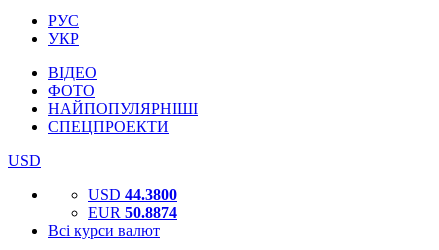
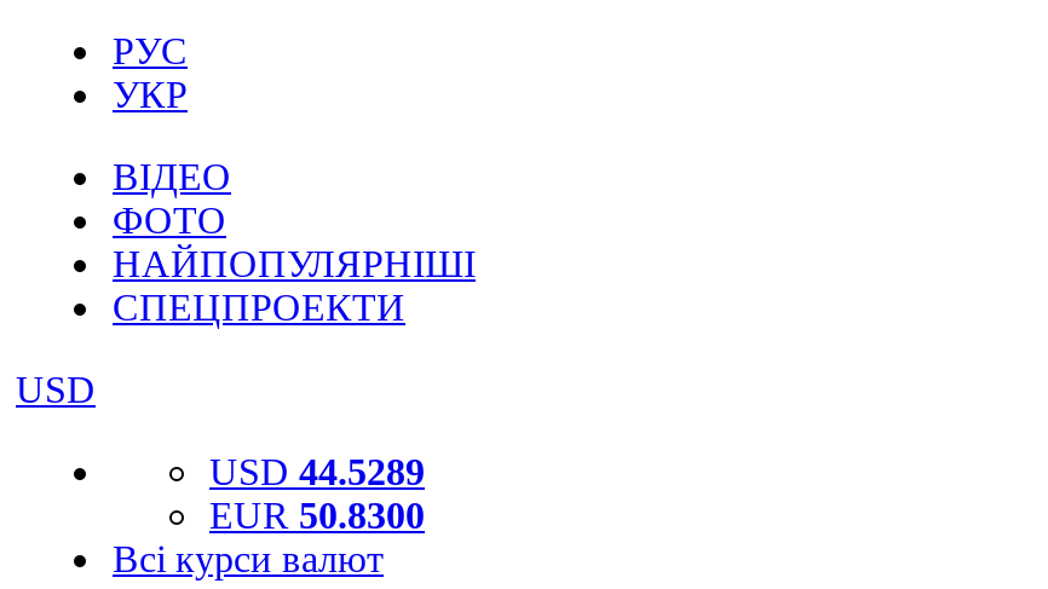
- USD 44.3800
+ USD 44.5289

- EUR 50.8874
+ EUR 50.8300
